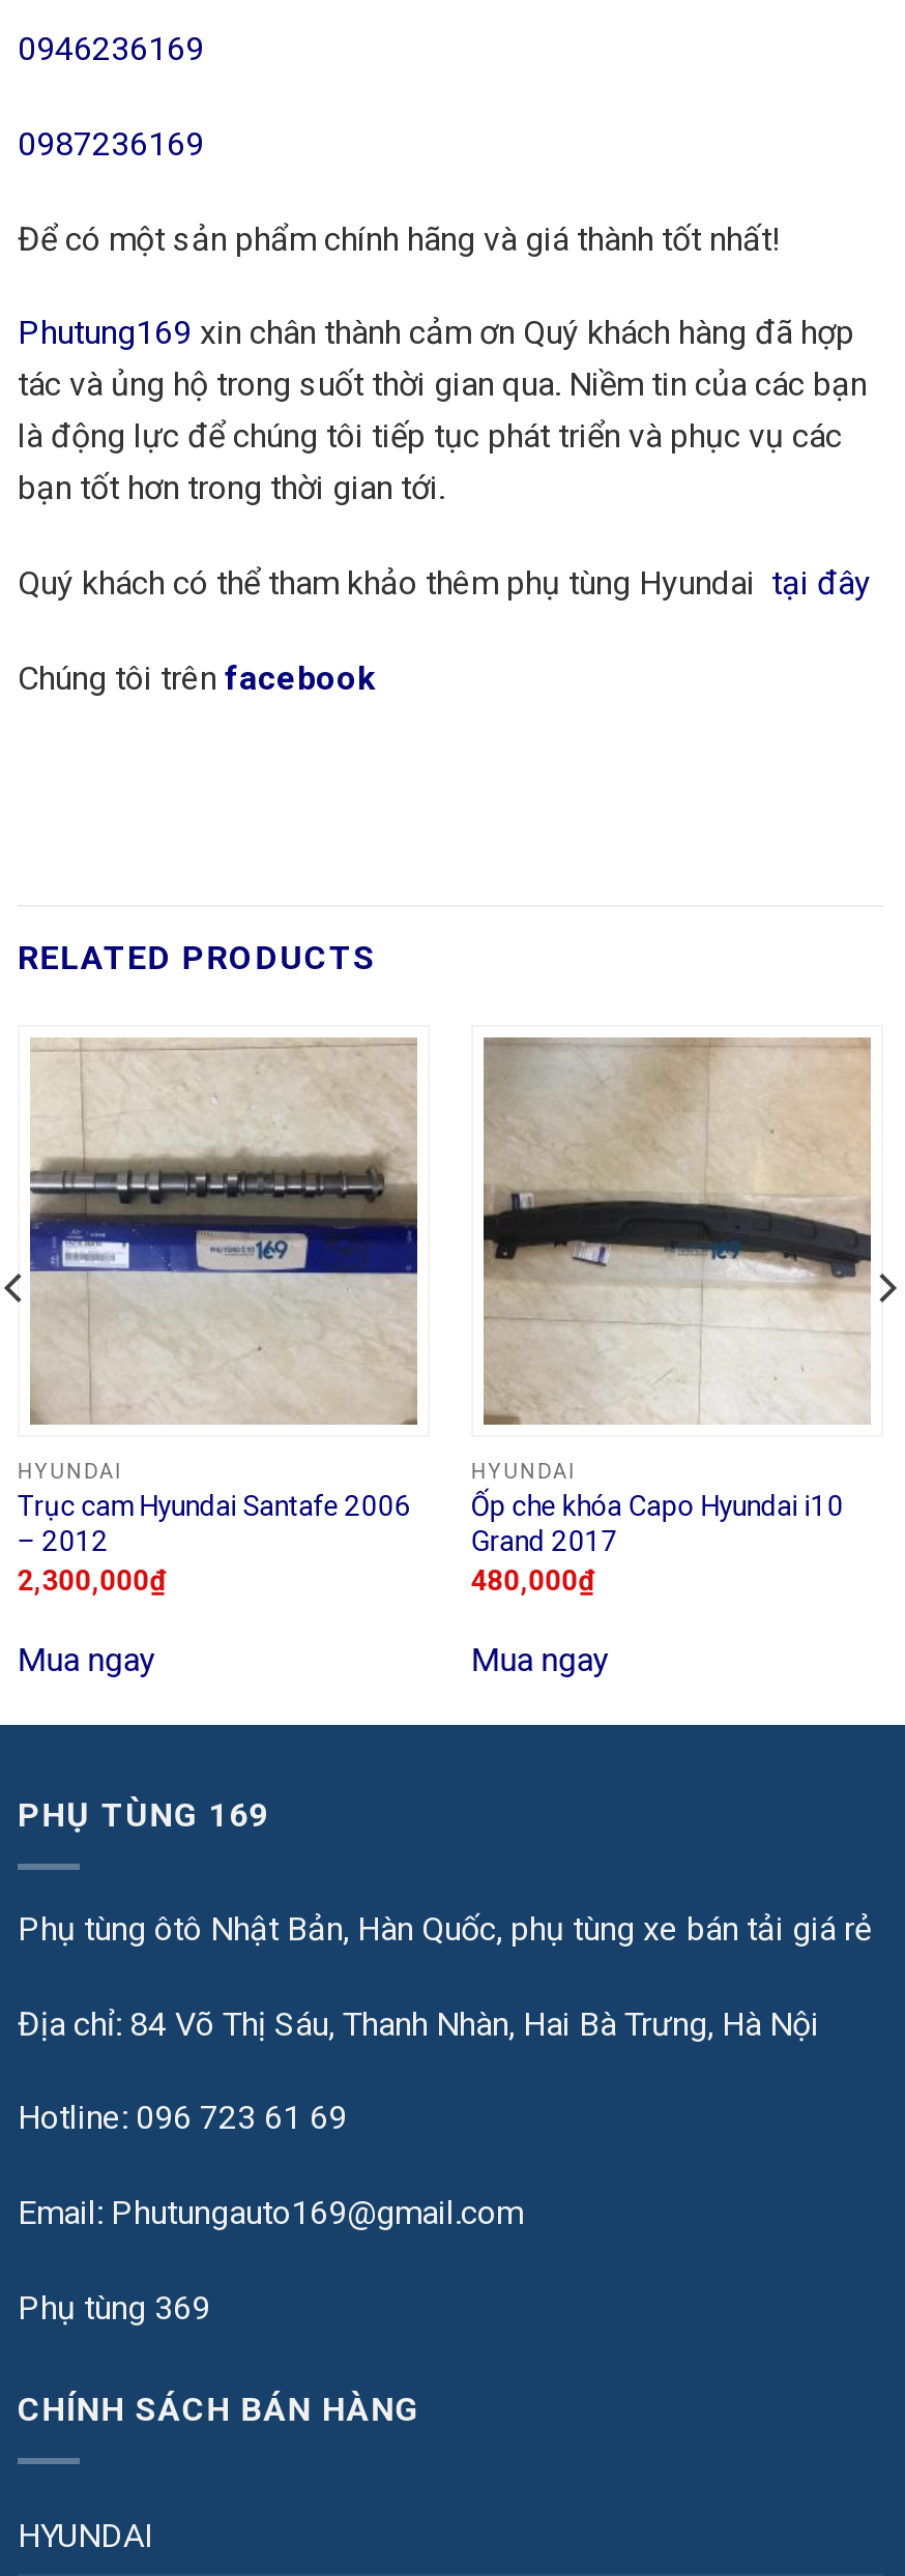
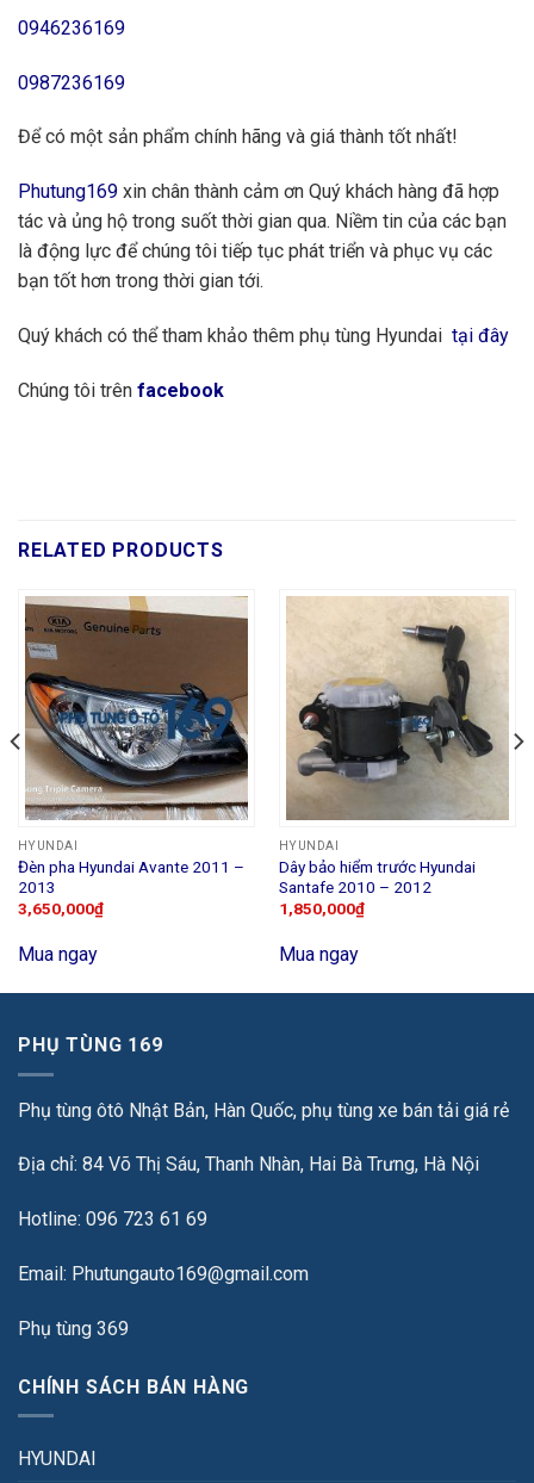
- [image]
- Trục cam Hyundai Santafe 2006
- – 2012
- 2,300,000₫
+ [image]
+ Đèn pha Hyundai Avante 2011 –
+ 2013
+ 3,650,000₫

- [image]
- Ốp che khóa Capo Hyundai i10
- Grand 2017
- 480,000₫
+ [image]
+ Dây bảo hiểm trước Hyundai
+ Santafe 2010 – 2012
+ 1,850,000₫
